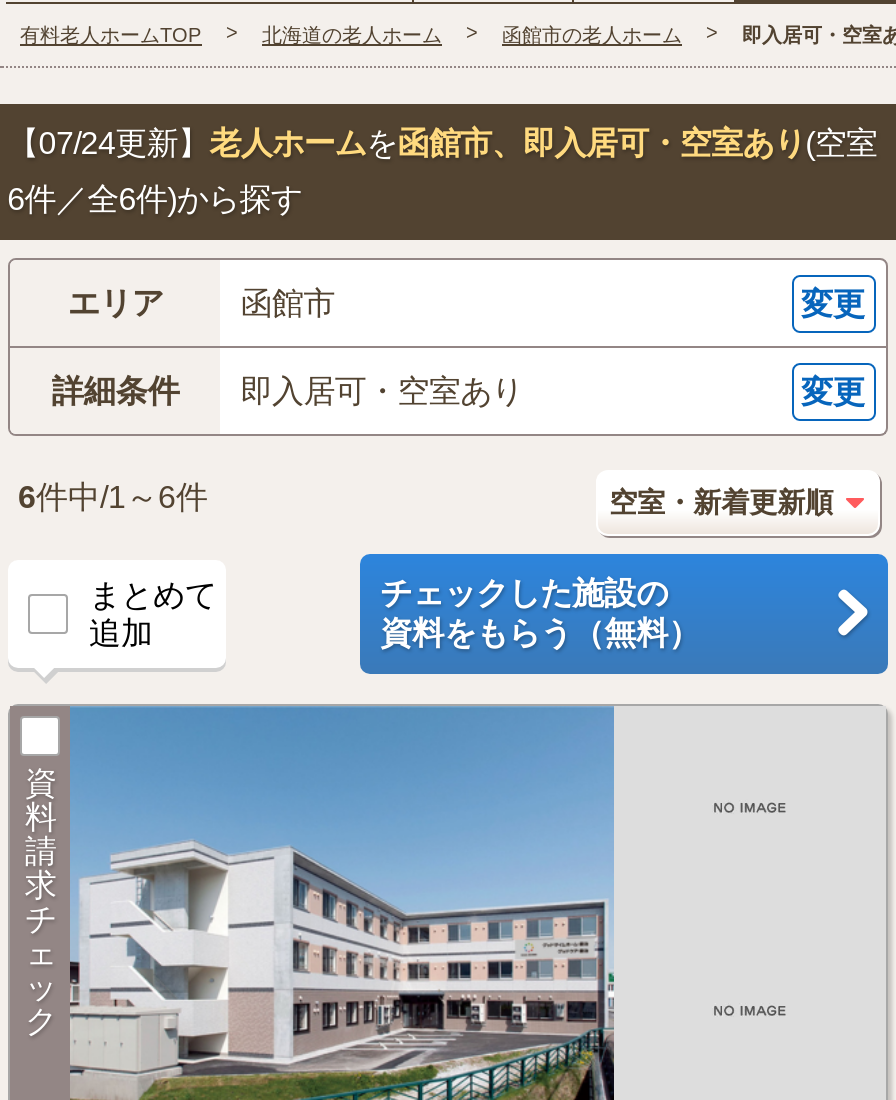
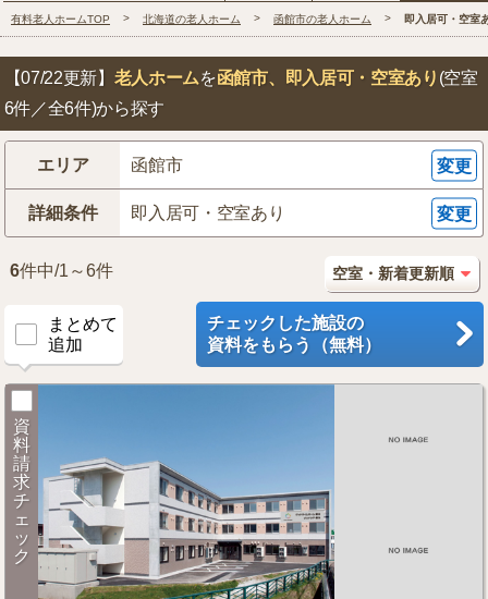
- 【07/24更新】老人ホームを函館市、即入居可・空室あり(空室
+ 【07/22更新】老人ホームを函館市、即入居可・空室あり(空室
